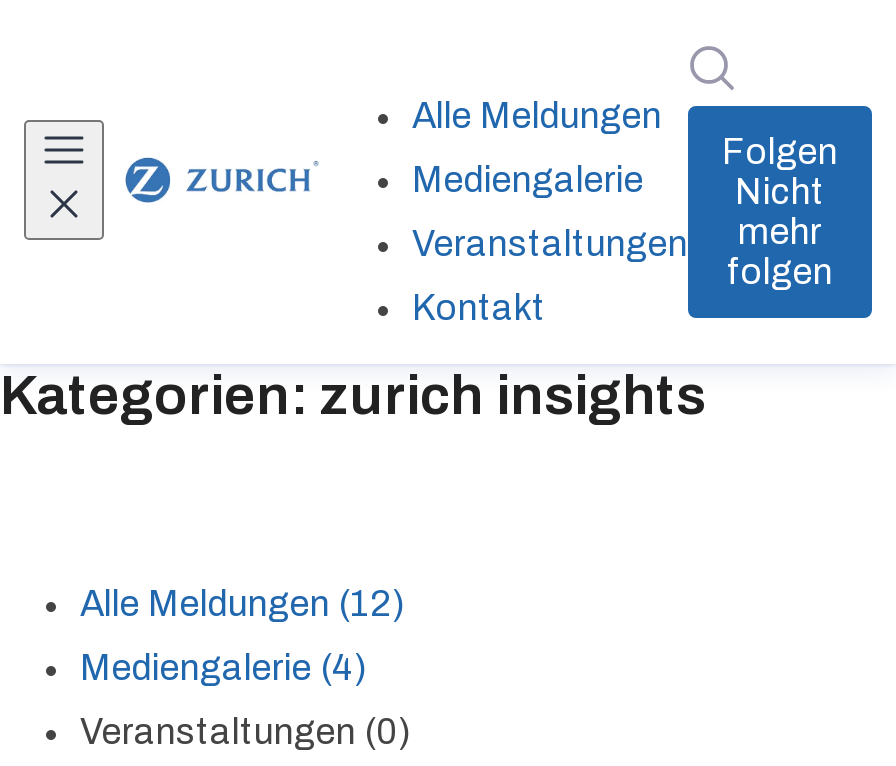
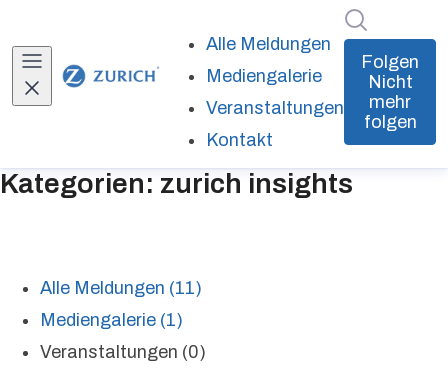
- Alle Meldungen (12)
+ Alle Meldungen (11)

- Mediengalerie (4)
+ Mediengalerie (1)
